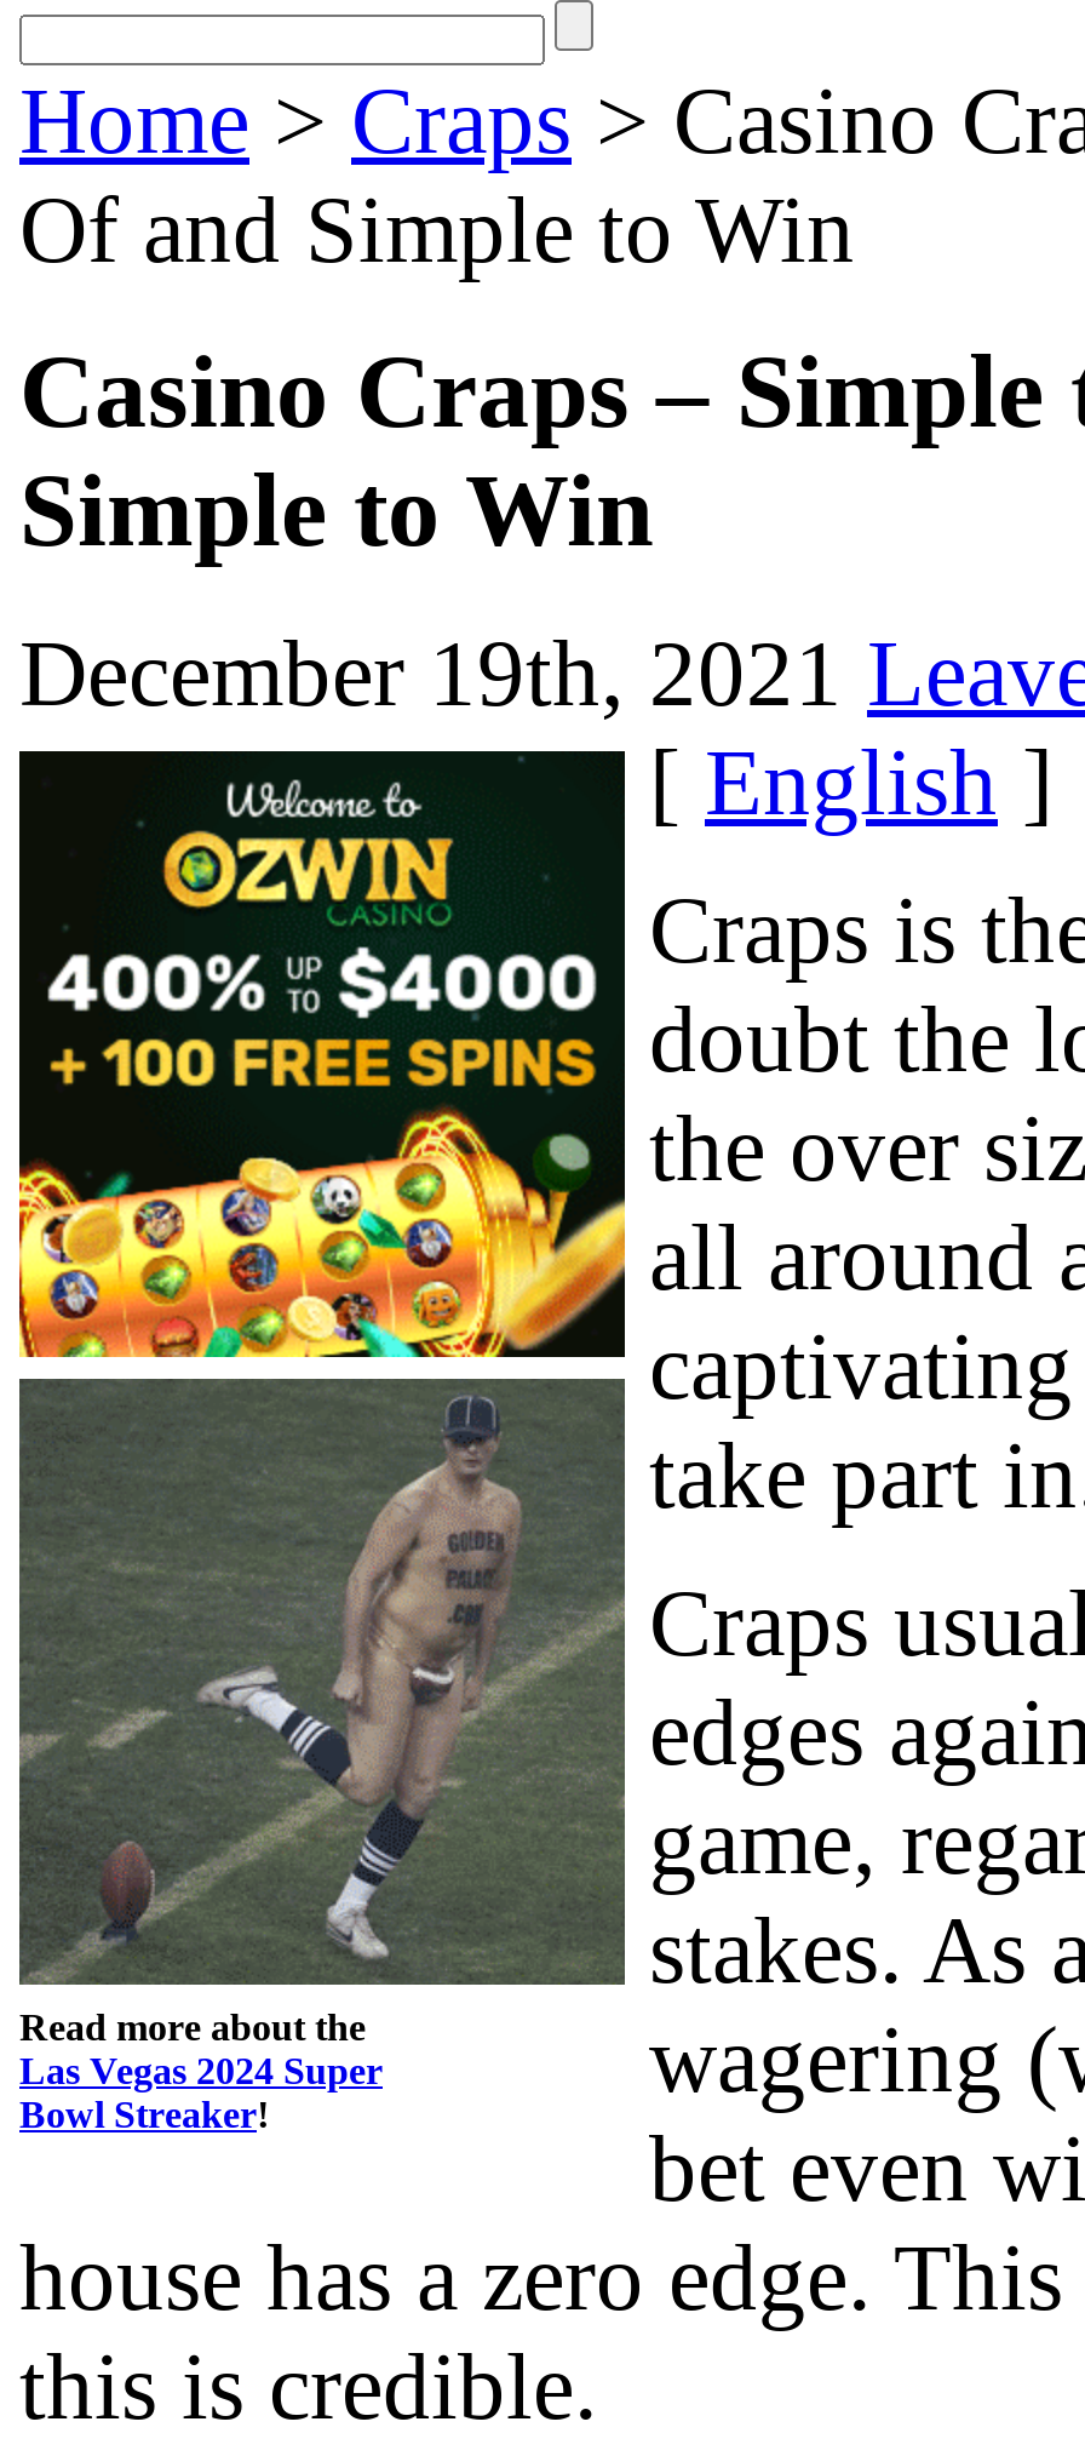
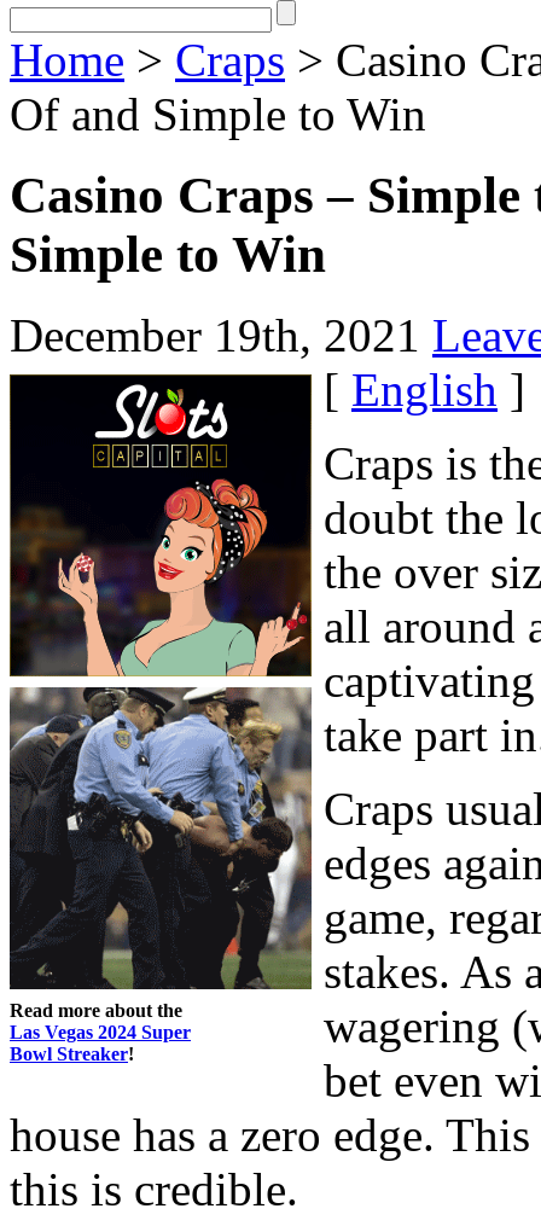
- [image]
+ [image]

- [image]
+ [image]
